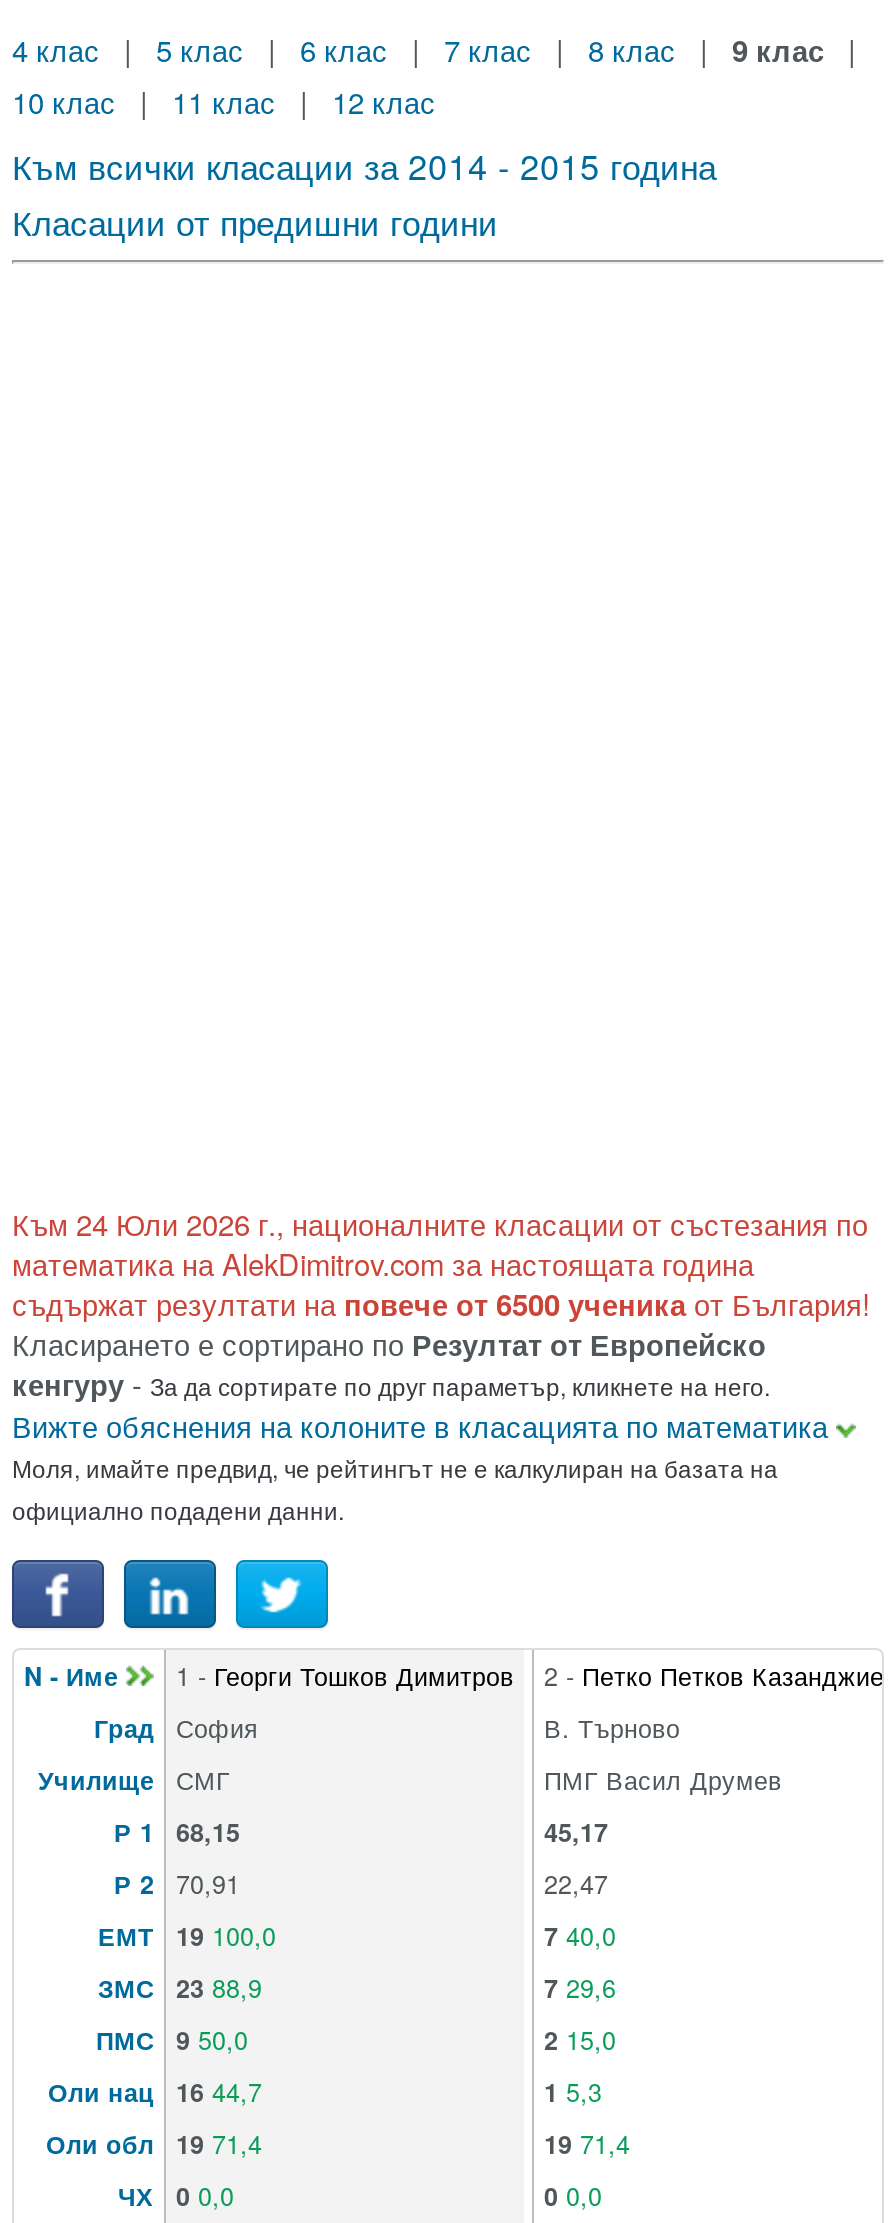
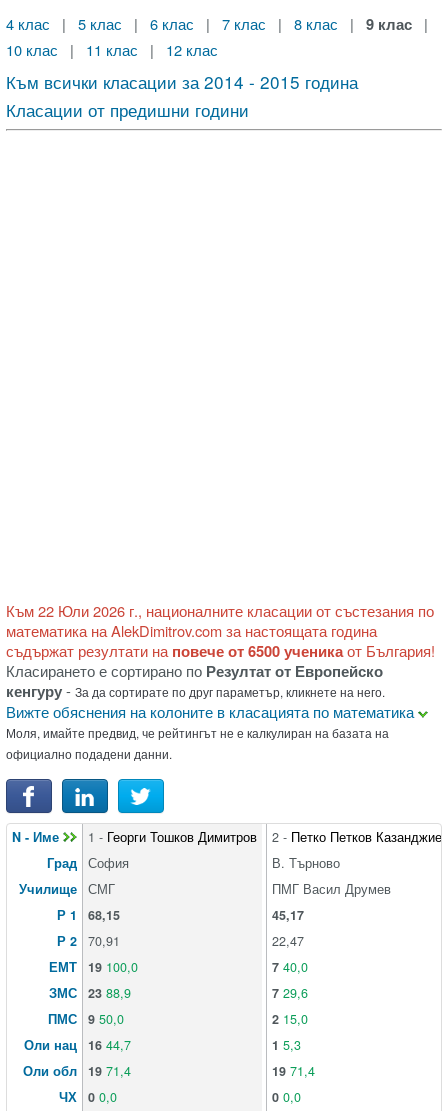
- Към 24 Юли 2026 г., националните класации от състезания по
+ Към 22 Юли 2026 г., националните класации от състезания по
